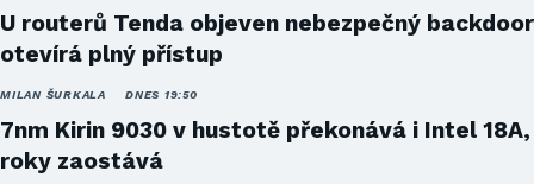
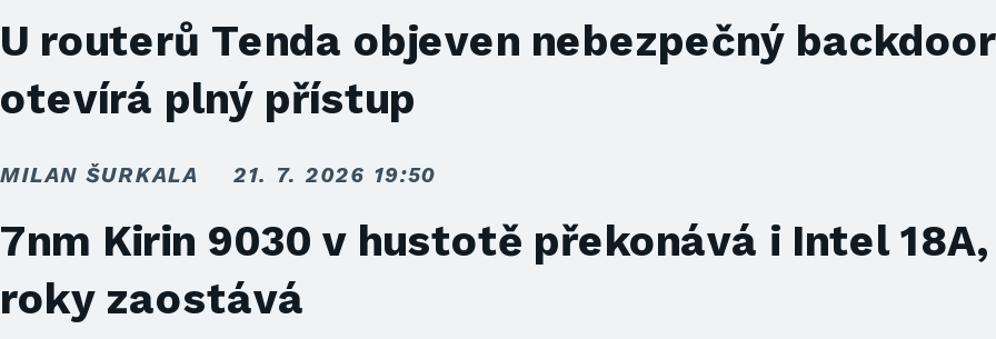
- MILAN ŠURKALA DNES 19:50
+ MILAN ŠURKALA 21. 7. 2026 19:50
